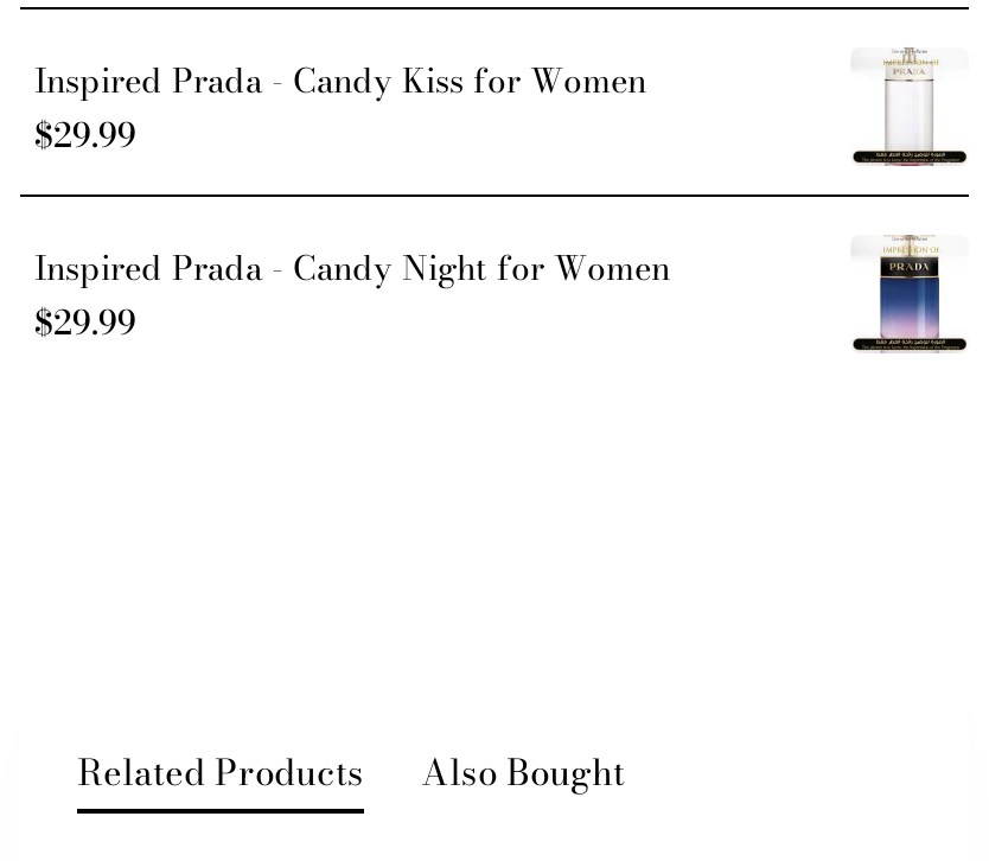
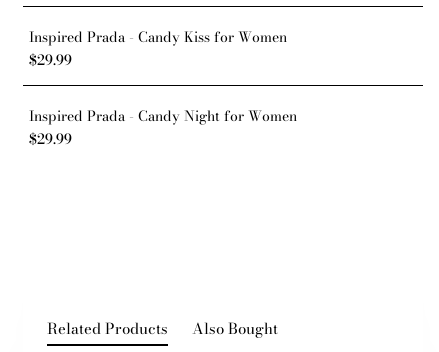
- [image]

- [image]
